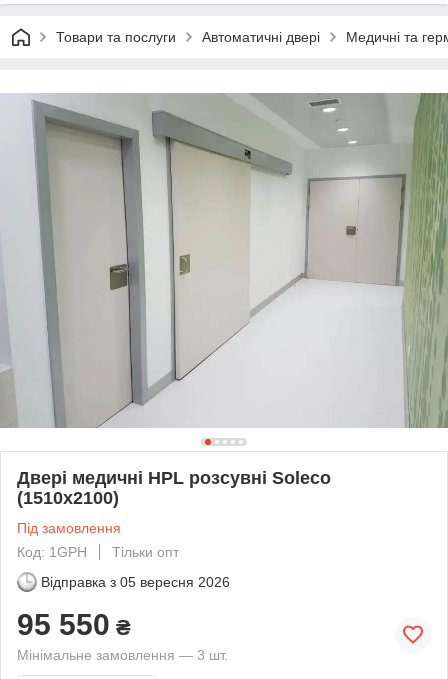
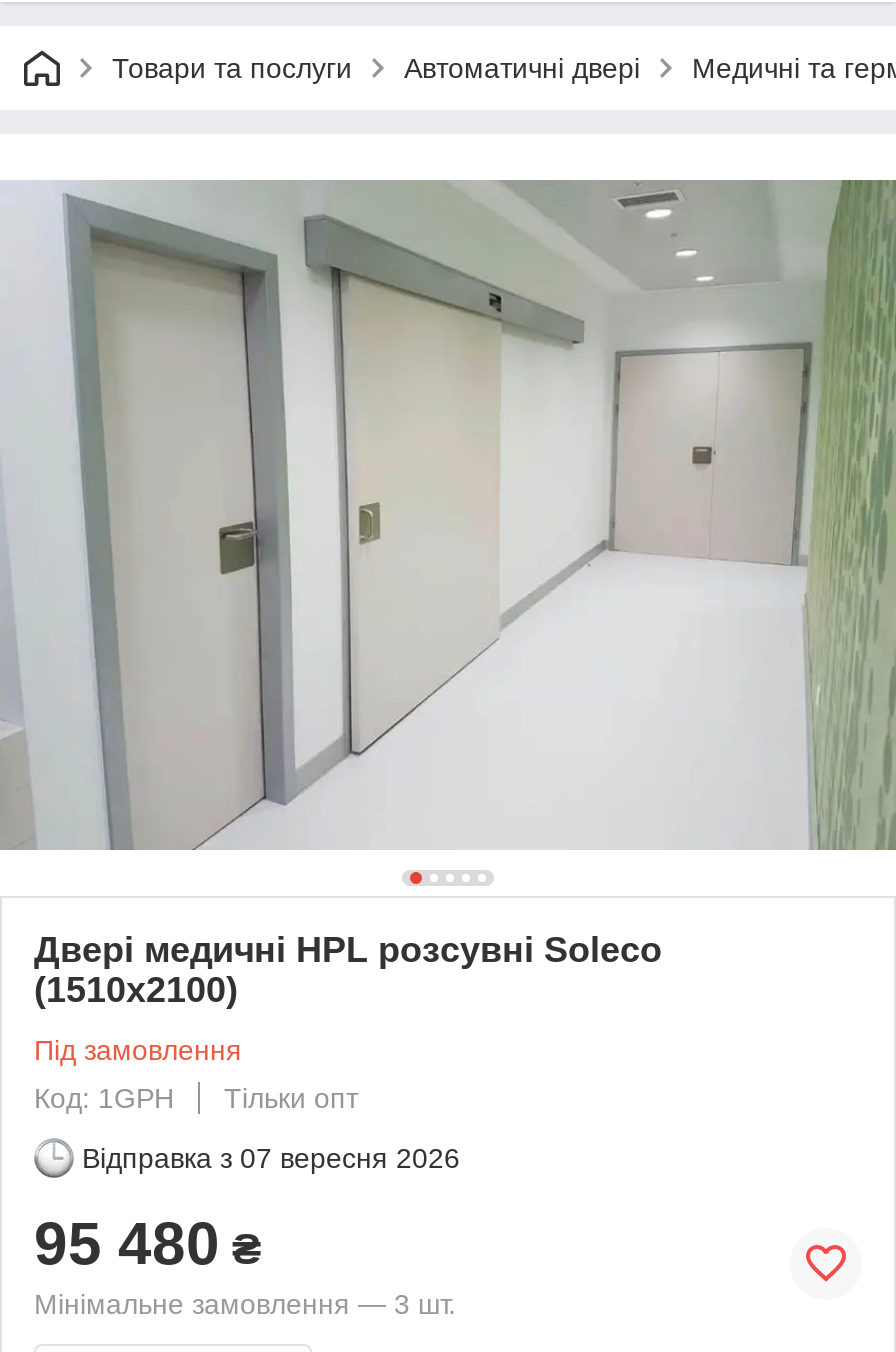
- Відправка з 05 вересня 2026
+ Відправка з 07 вересня 2026

- 95 550 ₴
+ 95 480 ₴
